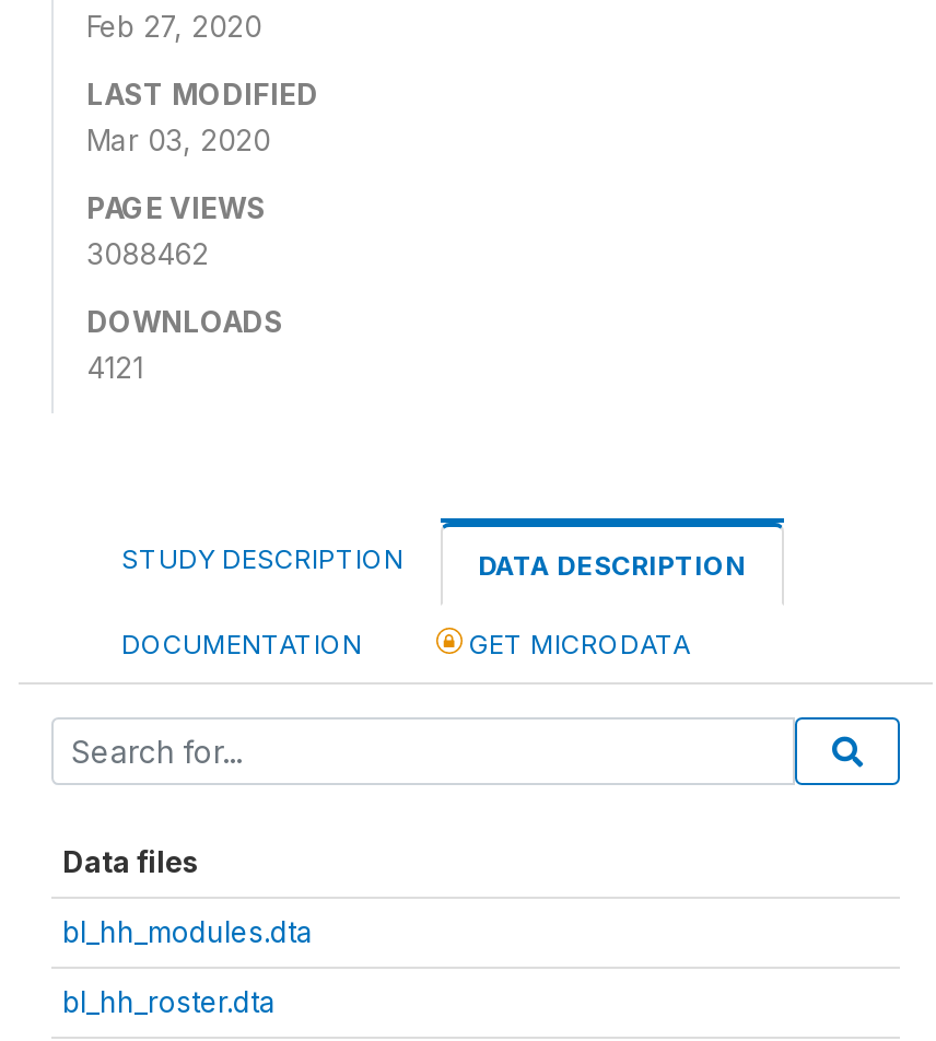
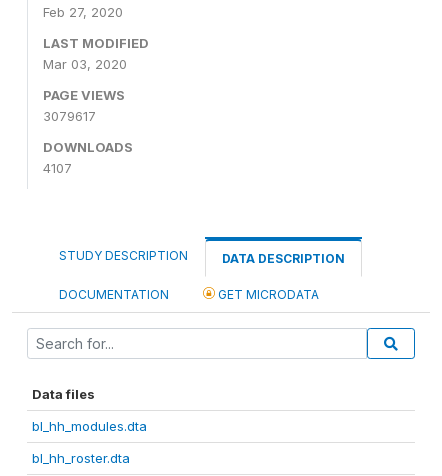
- 3088462
+ 3079617

- 4121
+ 4107
